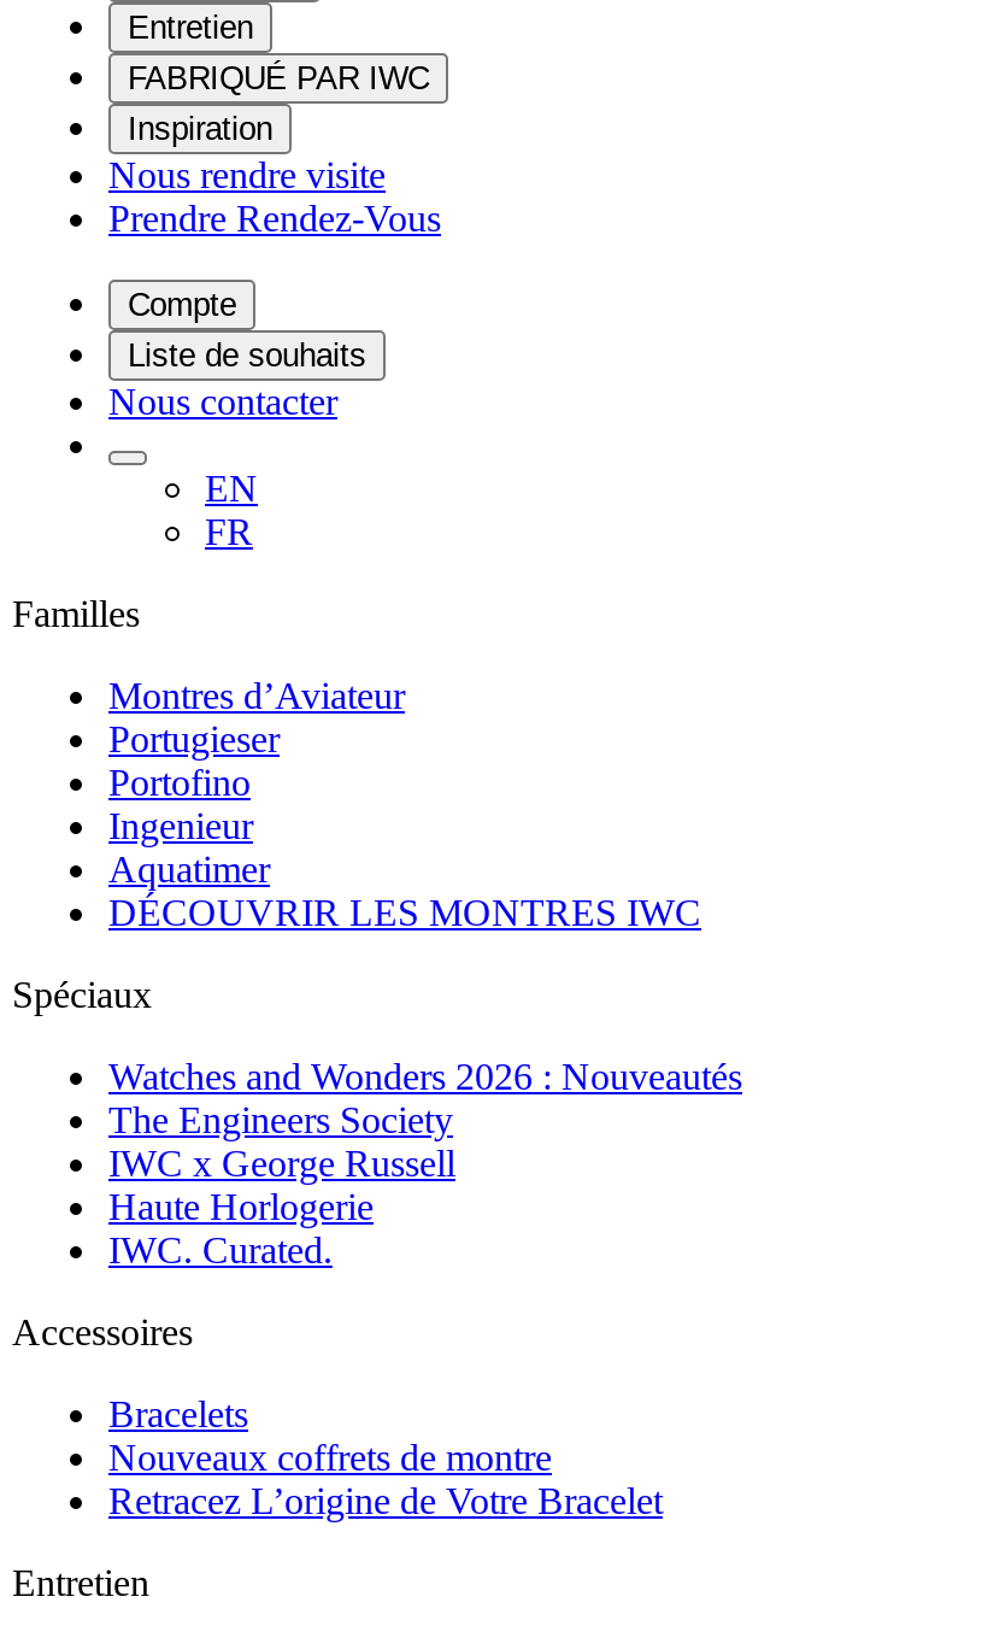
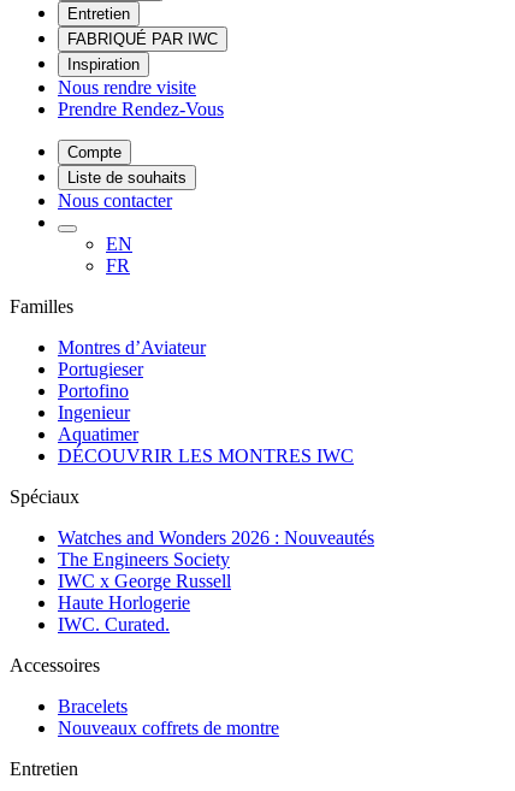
- Retracez L’origine de Votre Bracelet
